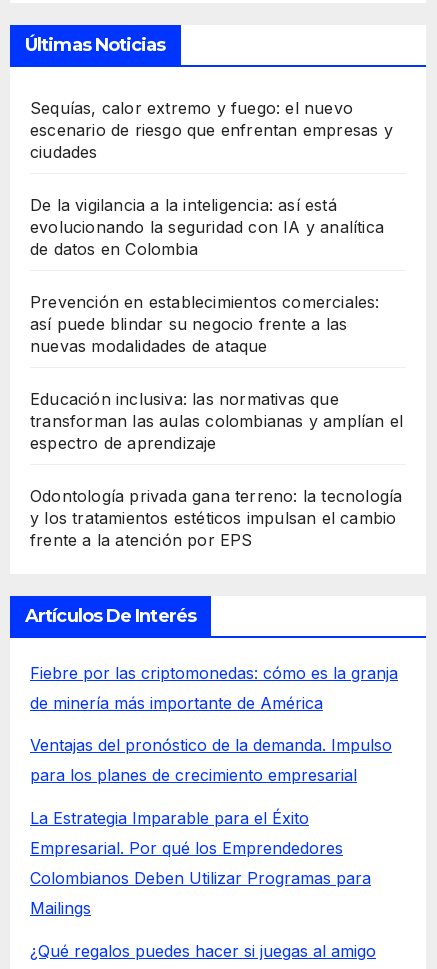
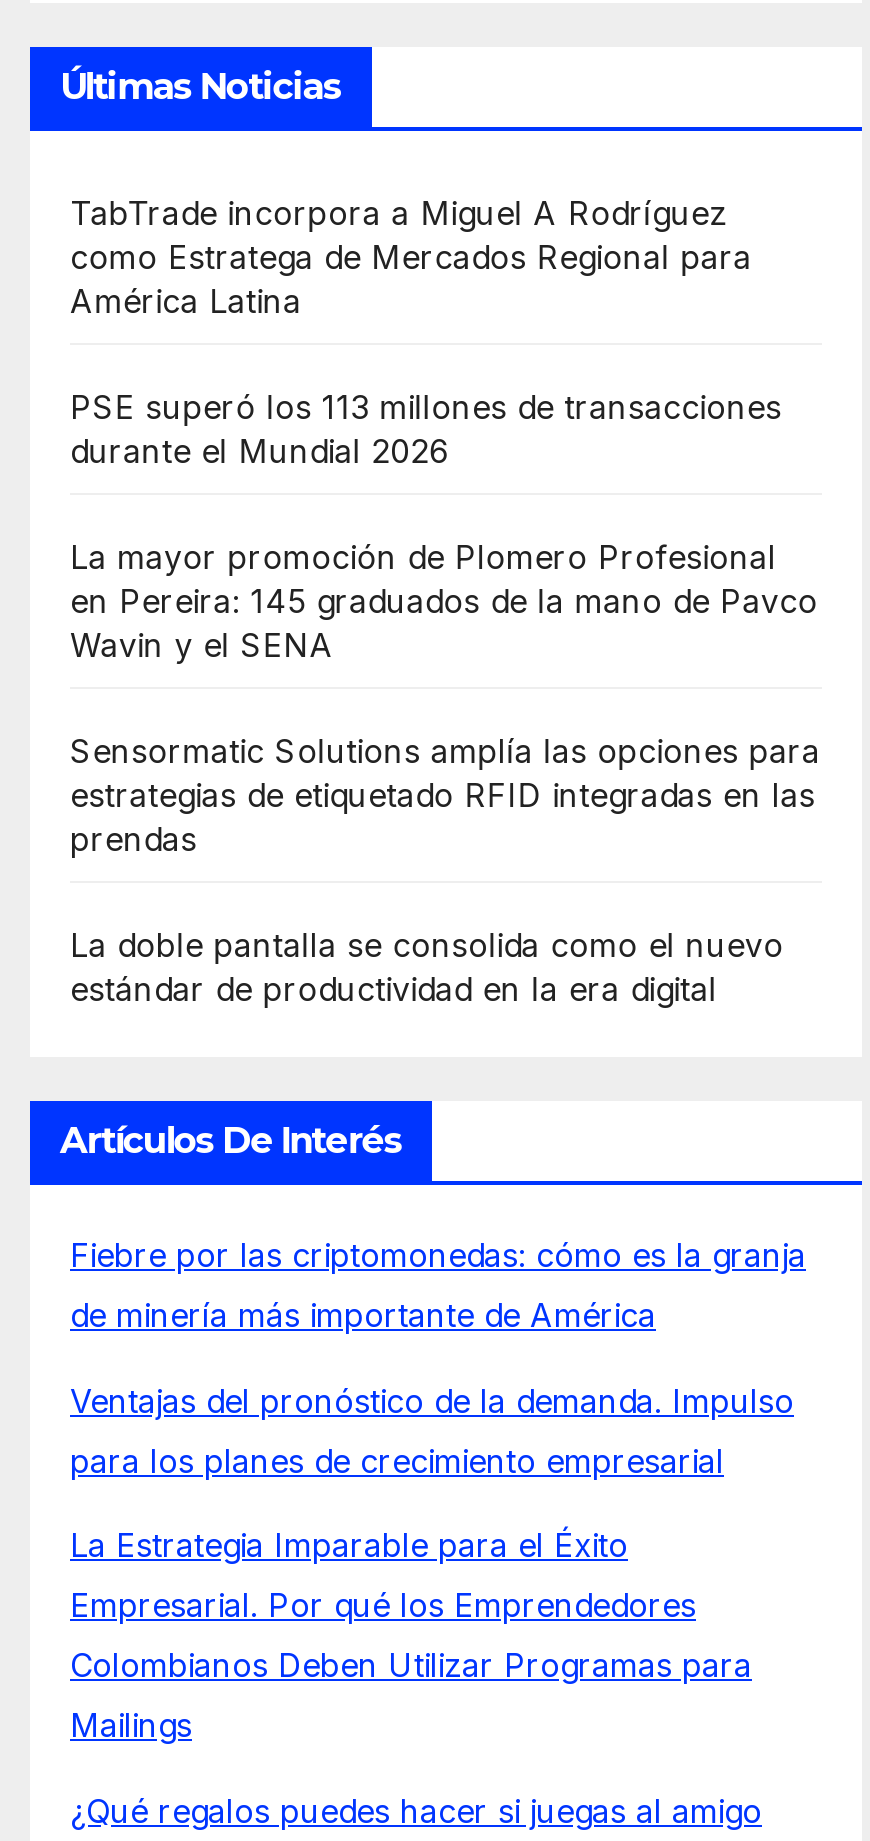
- Sequías, calor extremo y fuego: el nuevo
- escenario de riesgo que enfrentan empresas y
- ciudades
+ TabTrade incorpora a Miguel A Rodríguez
+ como Estratega de Mercados Regional para
+ América Latina

- De la vigilancia a la inteligencia: así está
- evolucionando la seguridad con IA y analítica
- de datos en Colombia
+ PSE superó los 113 millones de transacciones
+ durante el Mundial 2026

- Prevención en establecimientos comerciales:
- así puede blindar su negocio frente a las
- nuevas modalidades de ataque
+ La mayor promoción de Plomero Profesional
+ en Pereira: 145 graduados de la mano de Pavco
+ Wavin y el SENA

- Educación inclusiva: las normativas que
- transforman las aulas colombianas y amplían el
- espectro de aprendizaje
+ Sensormatic Solutions amplía las opciones para
+ estrategias de etiquetado RFID integradas en las
+ prendas

- Odontología privada gana terreno: la tecnología
- y los tratamientos estéticos impulsan el cambio
- frente a la atención por EPS
+ La doble pantalla se consolida como el nuevo
+ estándar de productividad en la era digital
